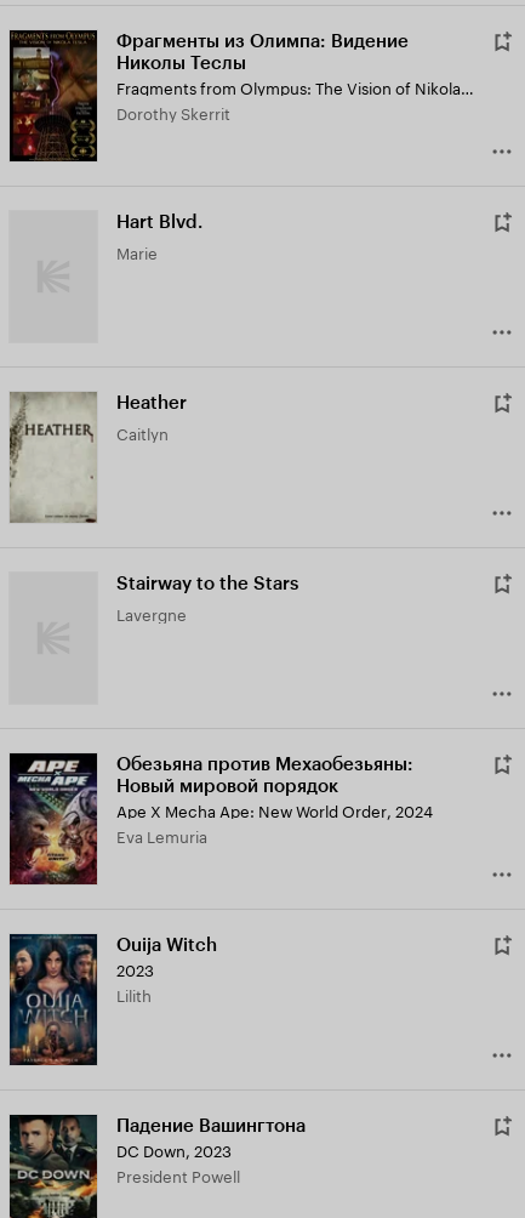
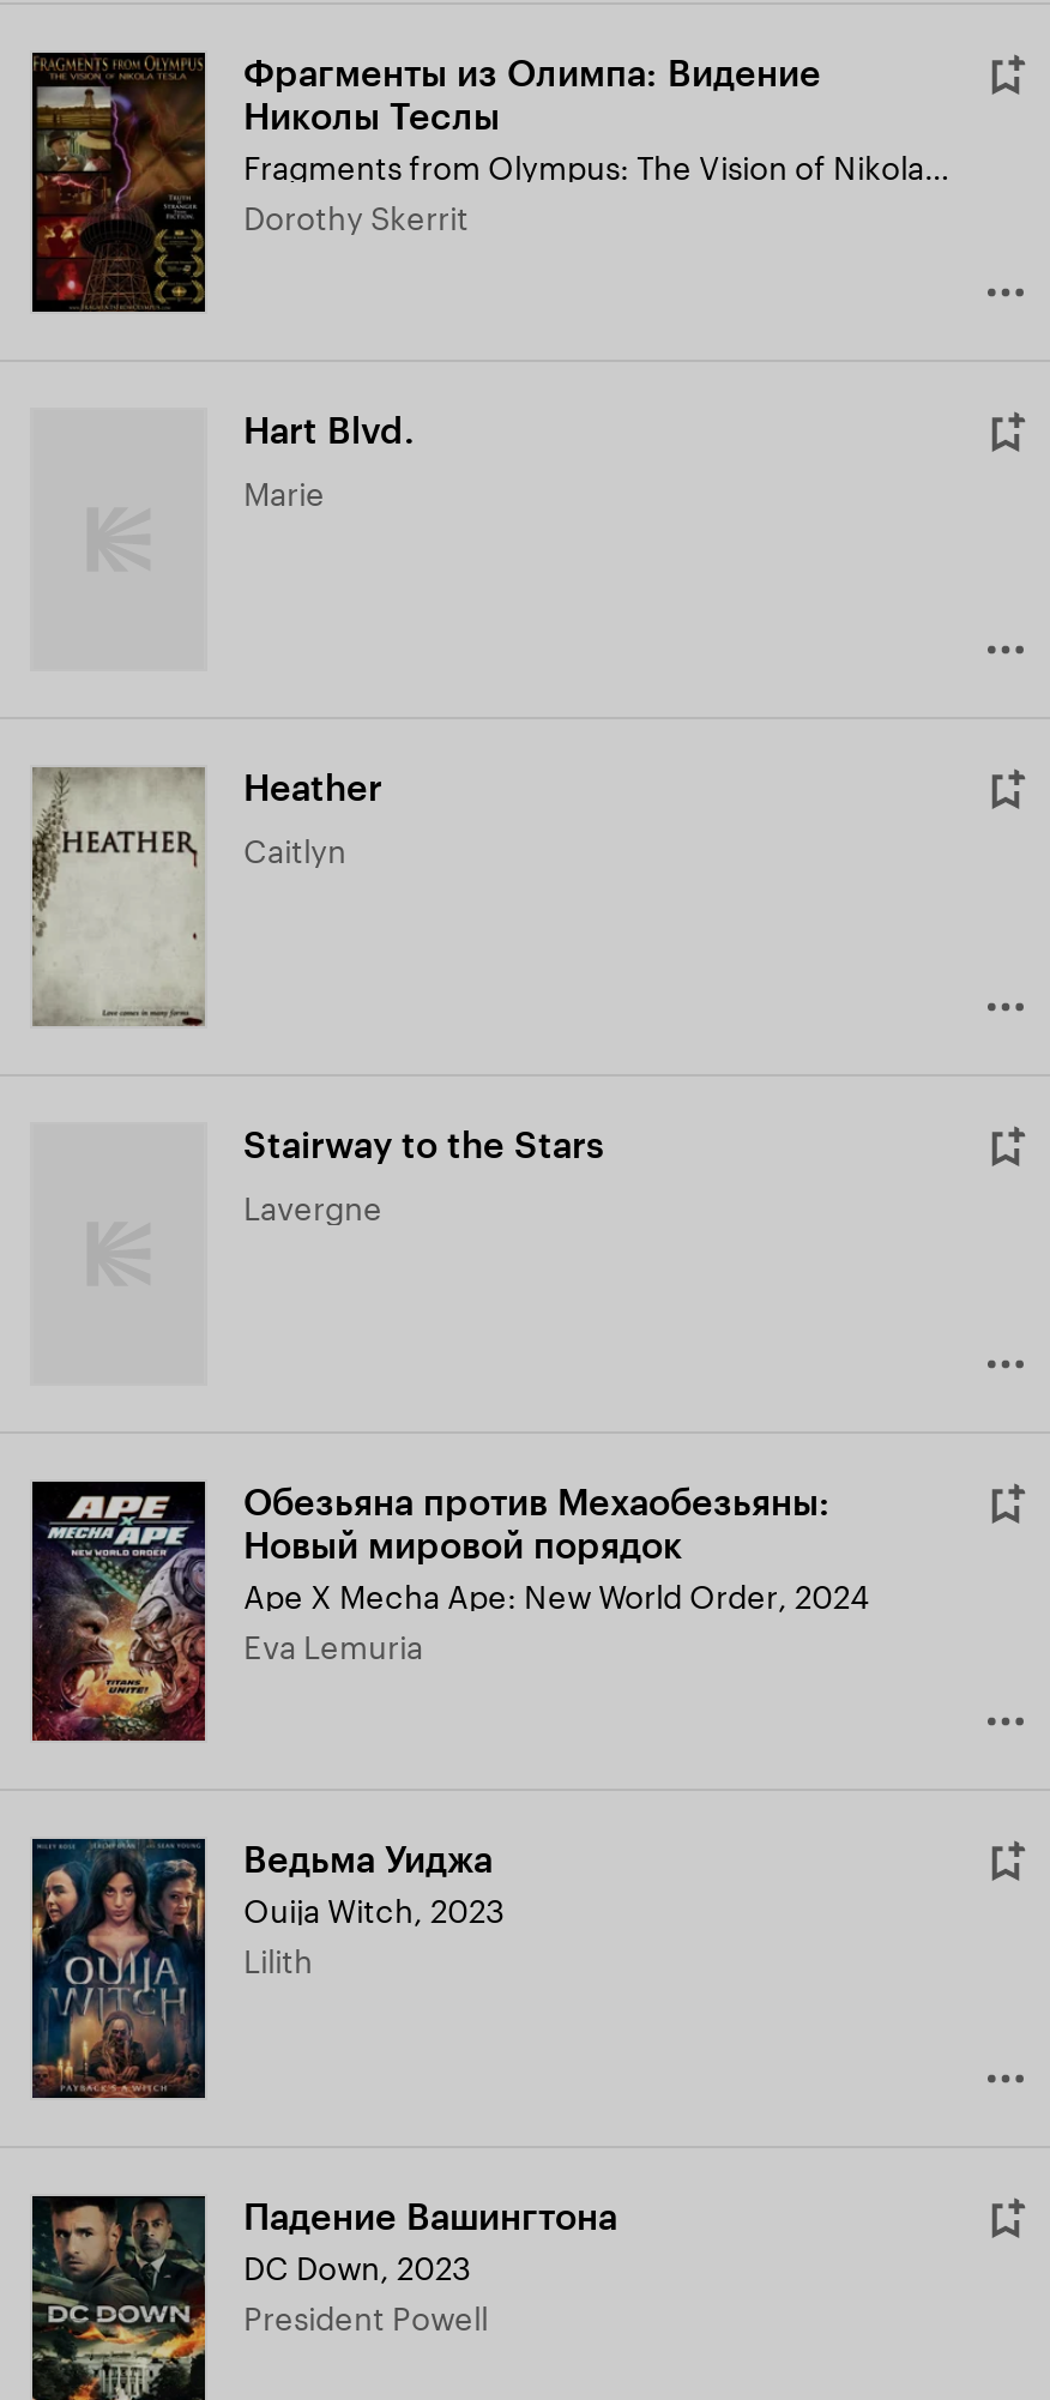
- Ouija Witch
- 2023
+ Ведьма Уиджа
+ Ouija Witch, 2023
